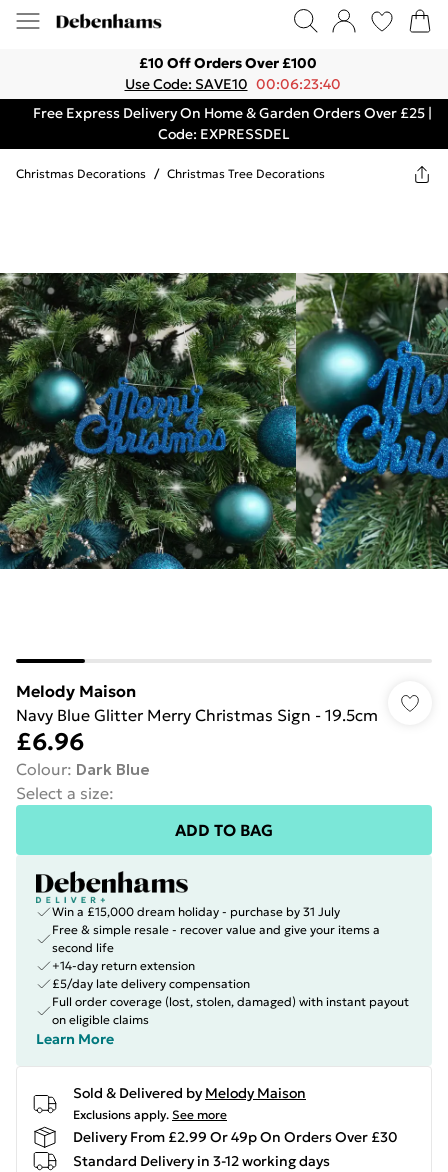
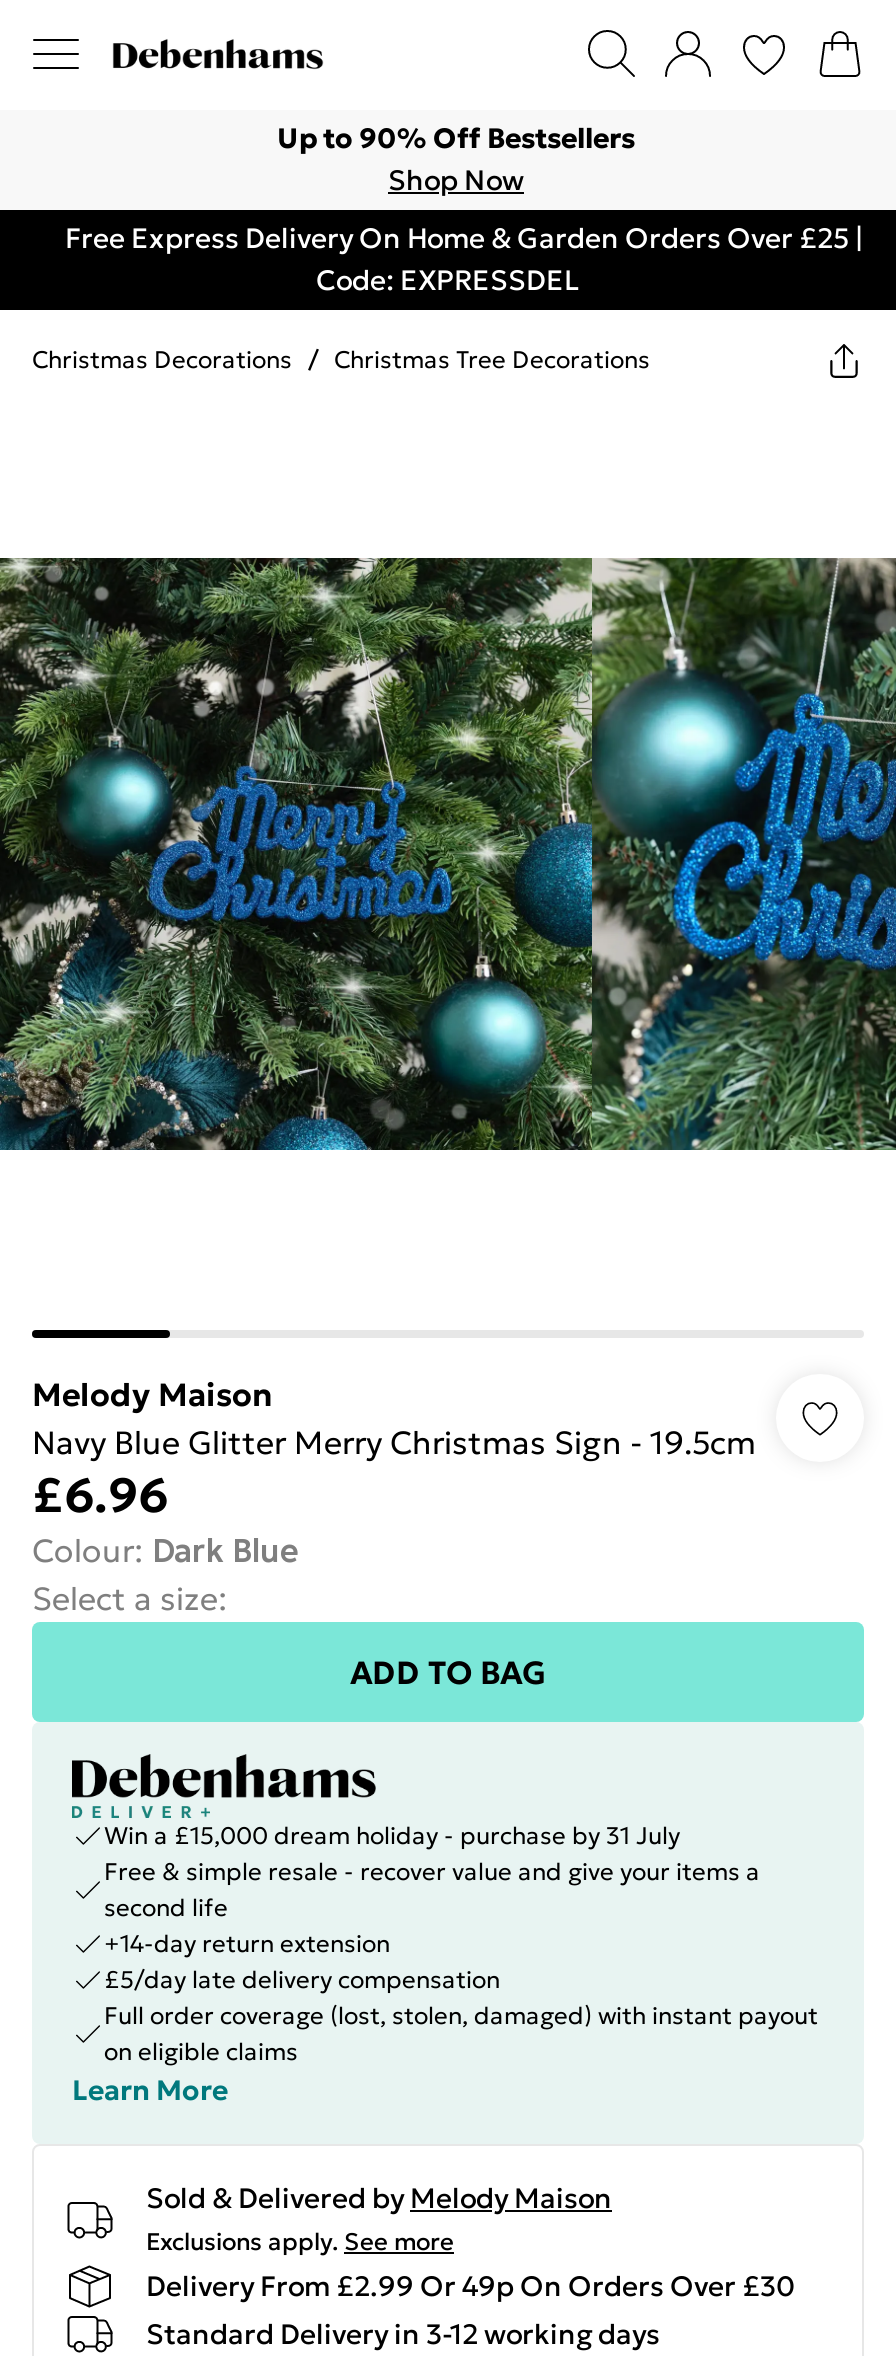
- £10 Off Orders Over £100
- Use Code: SAVE10 00:06:23:40
+ Up to 90% Off Bestsellers
+ Shop Now
